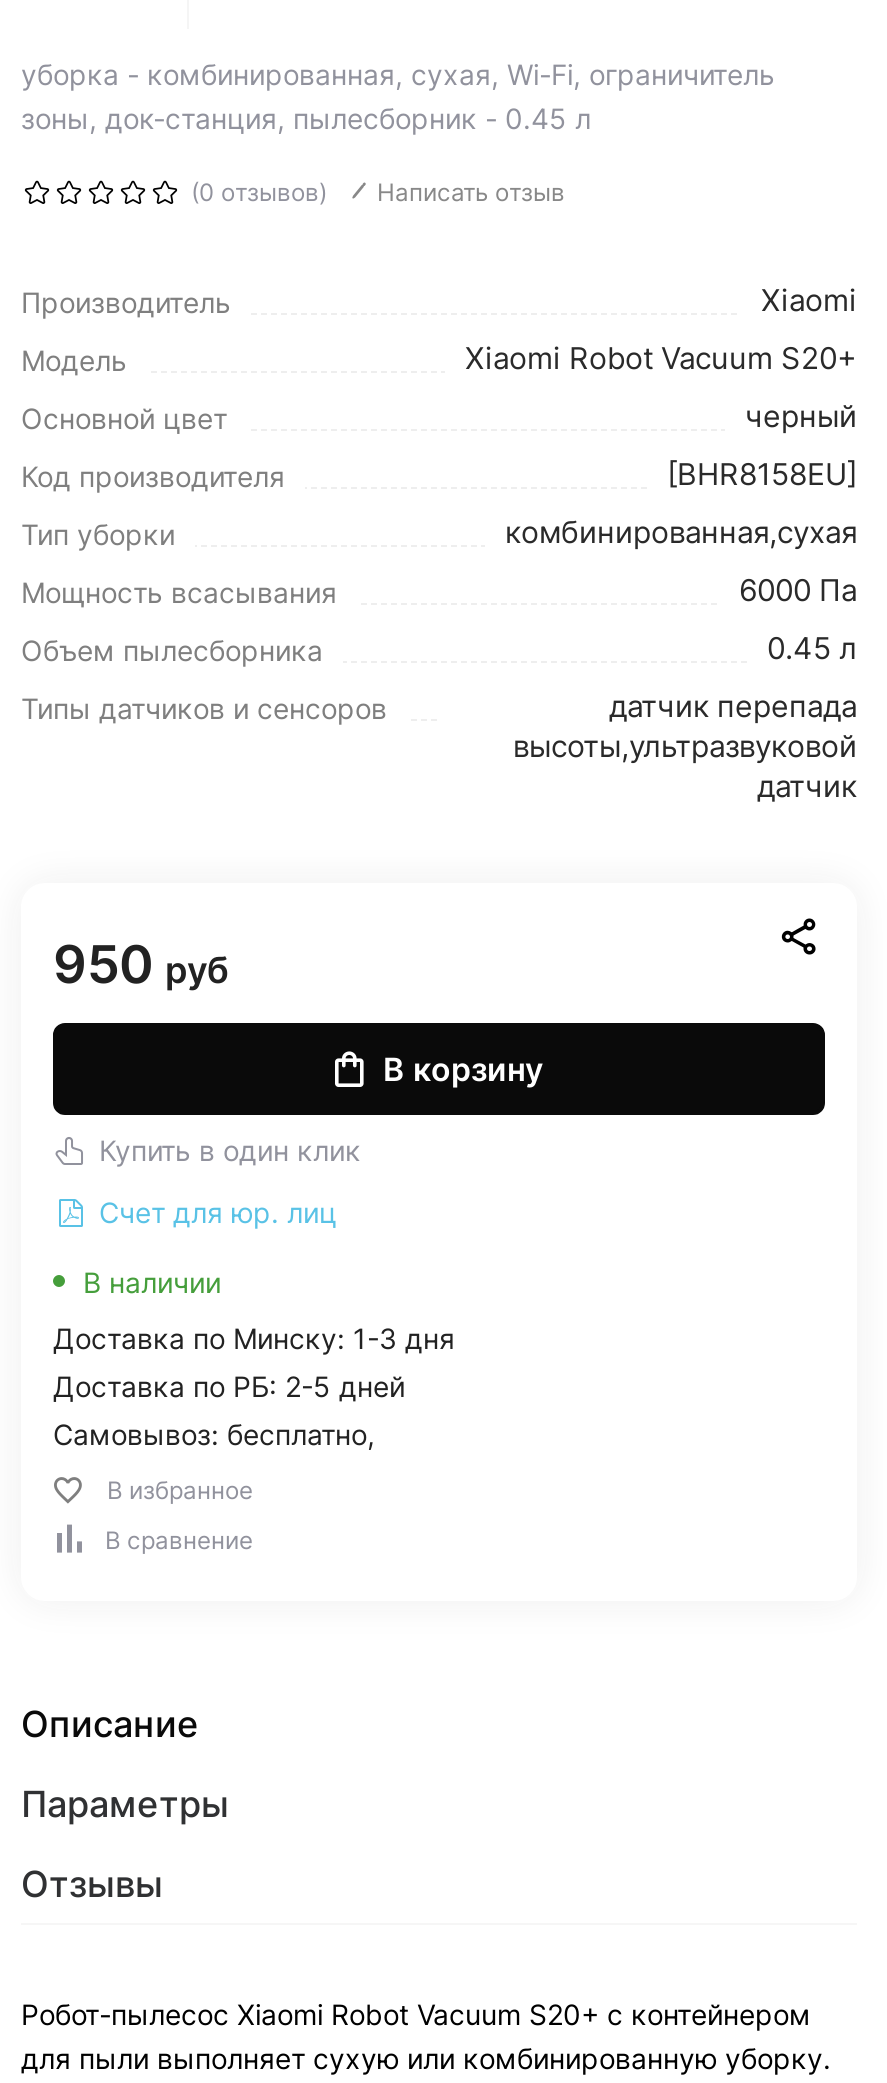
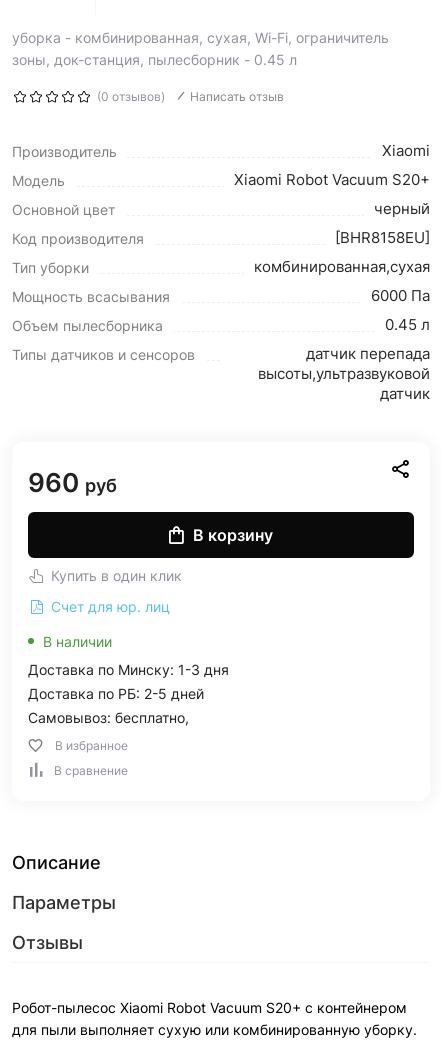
- 950 руб
+ 960 руб
